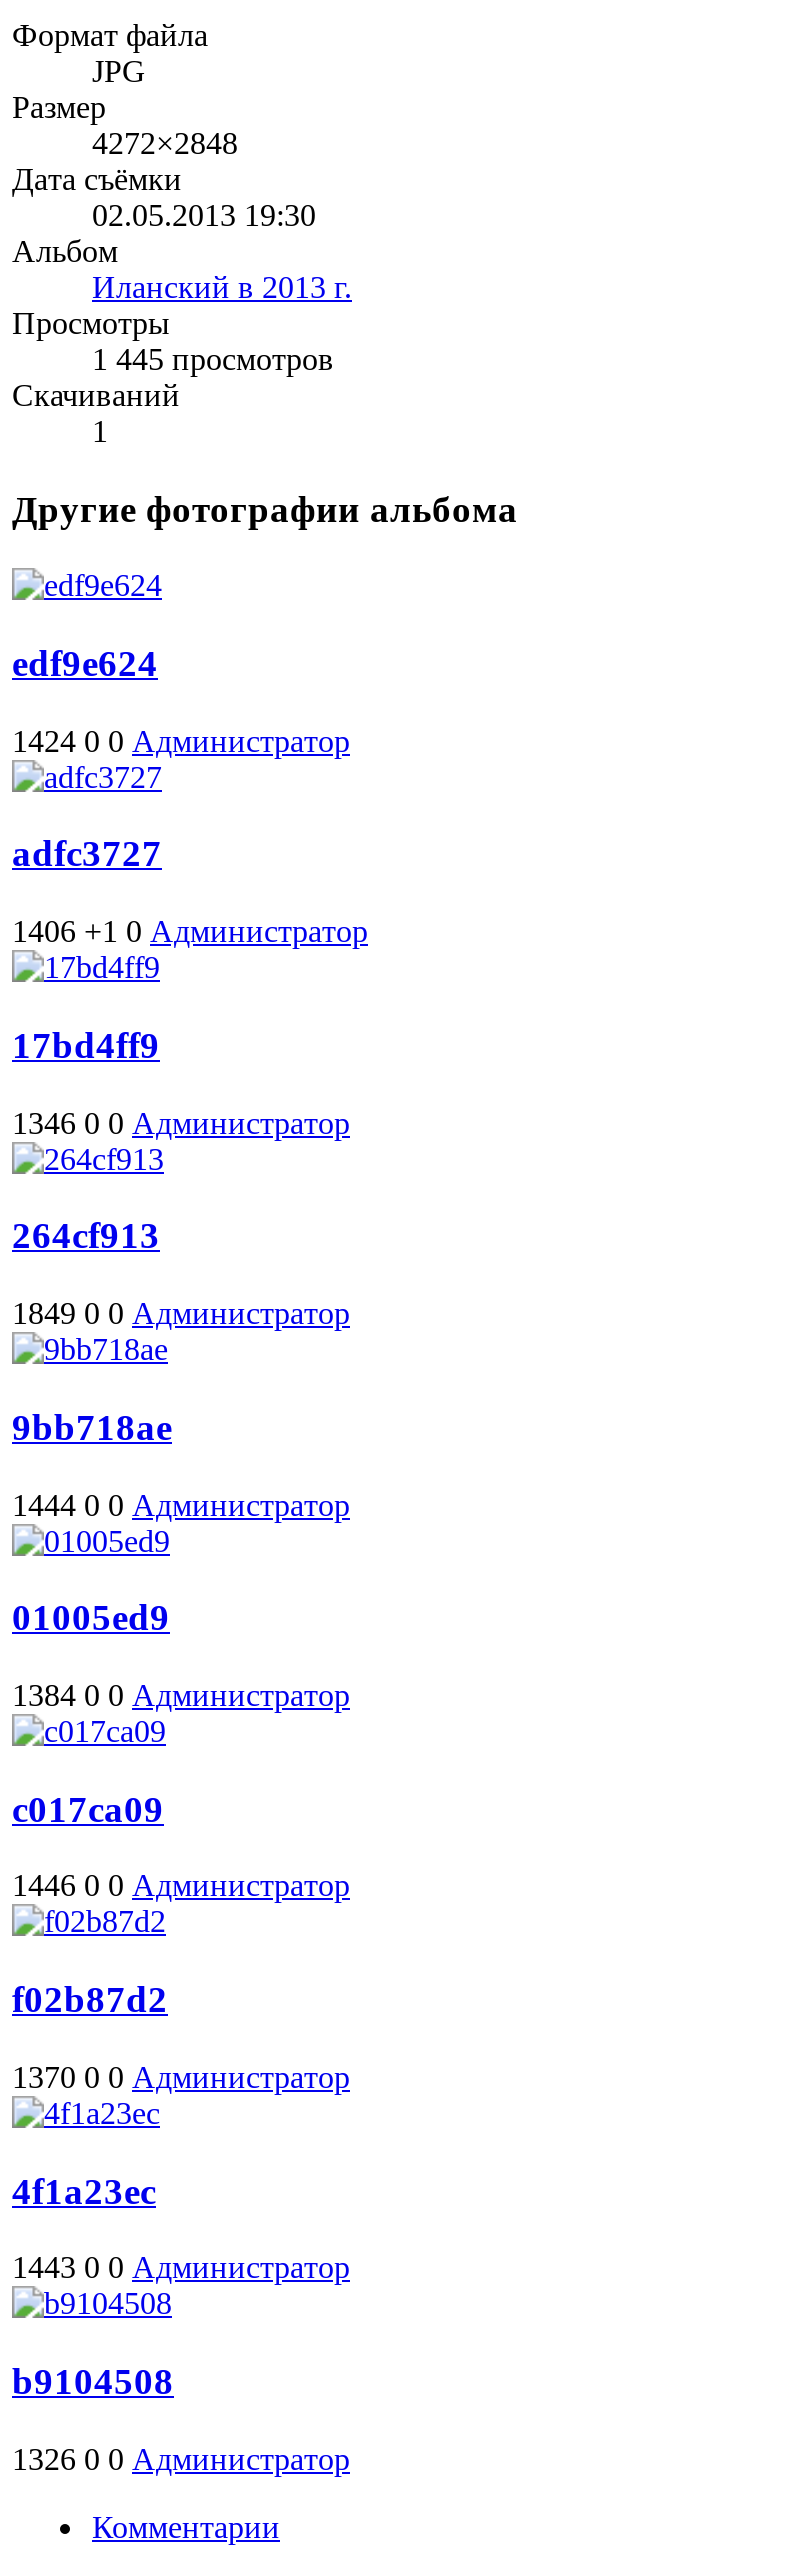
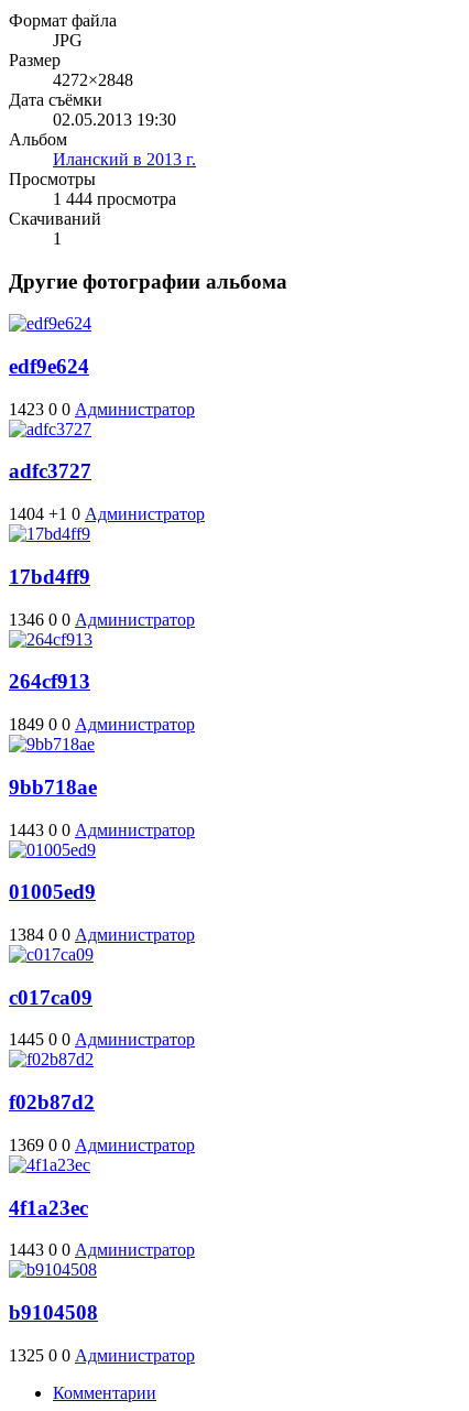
- 1 445 просмотров
+ 1 444 просмотра

- 1424 0 0 Администратор
+ 1423 0 0 Администратор

- 1406 +1 0 Администратор
+ 1404 +1 0 Администратор

- 1444 0 0 Администратор
+ 1443 0 0 Администратор

- 1446 0 0 Администратор
+ 1445 0 0 Администратор

- 1370 0 0 Администратор
+ 1369 0 0 Администратор

- 1326 0 0 Администратор
+ 1325 0 0 Администратор
